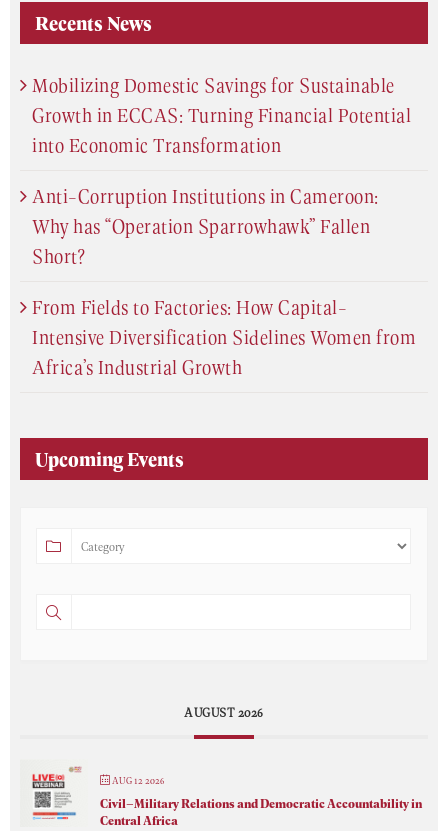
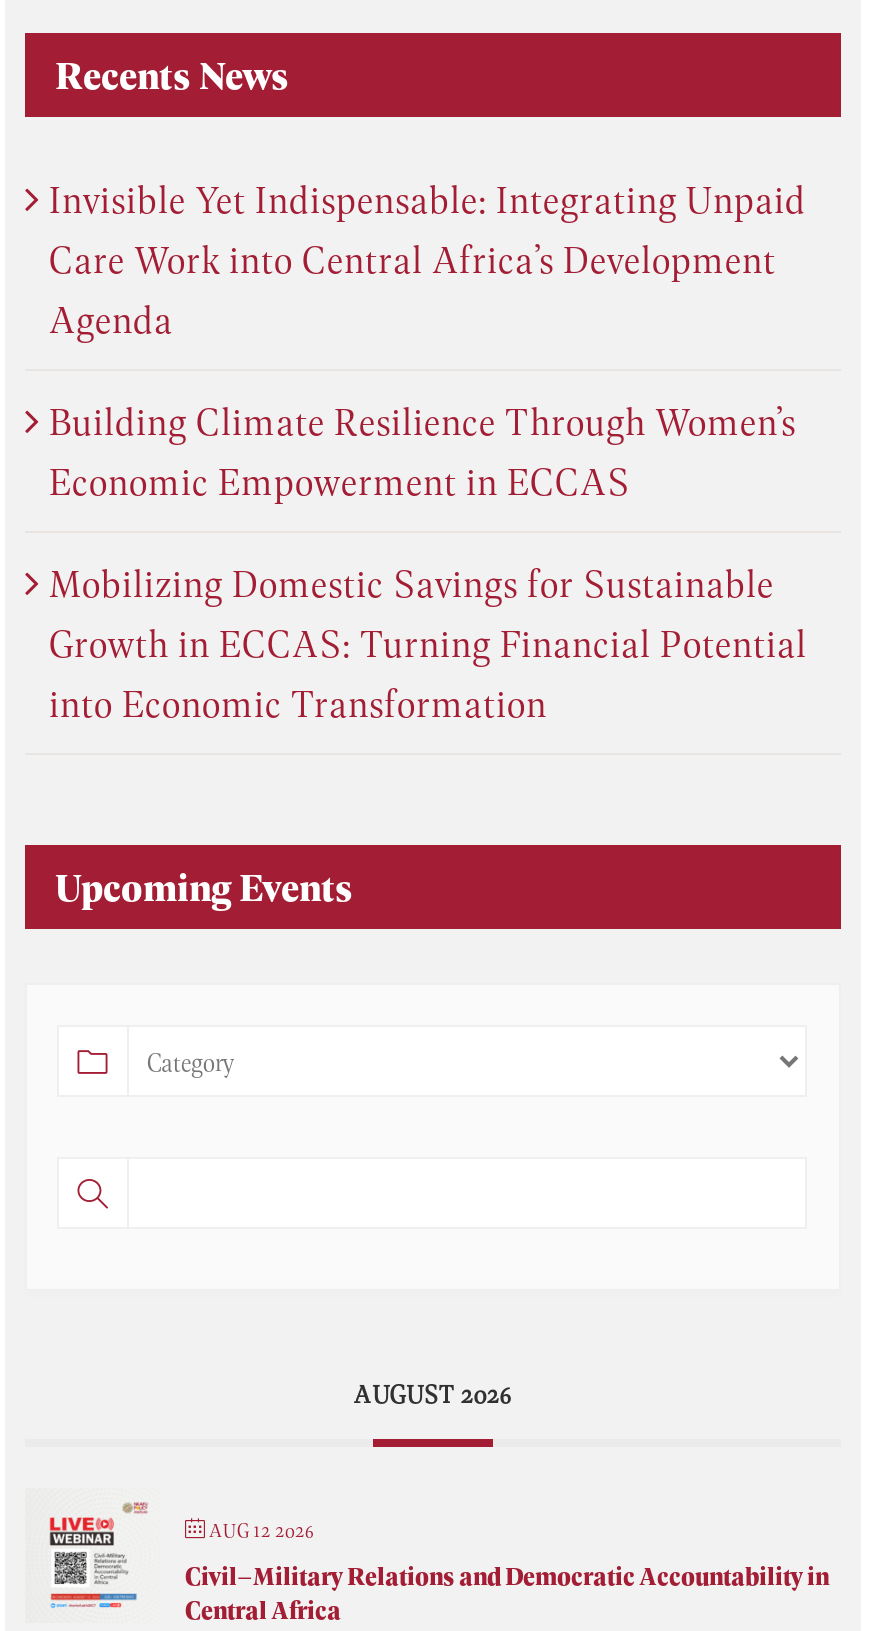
+ Invisible Yet Indispensable: Integrating Unpaid
+ Care Work into Central Africa’s Development
+ Agenda
+ Building Climate Resilience Through Women’s
+ Economic Empowerment in ECCAS

moved down: Mobilizing Domestic Savings for Sustainable | Growth in ECCAS: Turning Financial Potential | into Economic Transformation

- Anti-Corruption Institutions in Cameroon:
- Why has “Operation Sparrowhawk” Fallen
- Short?
- From Fields to Factories: How Capital-
- Intensive Diversification Sidelines Women from
- Africa’s Industrial Growth
